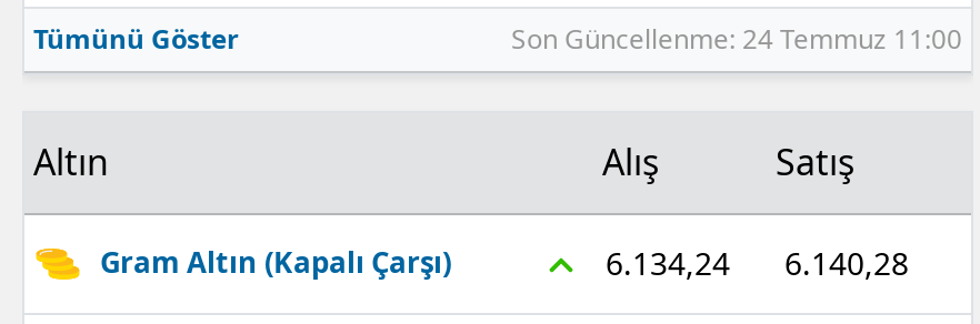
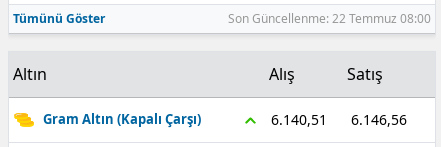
- Son Güncellenme: 24 Temmuz 11:00
+ Son Güncellenme: 22 Temmuz 08:00

- 6.134,24
+ 6.140,51

- 6.140,28
+ 6.146,56
